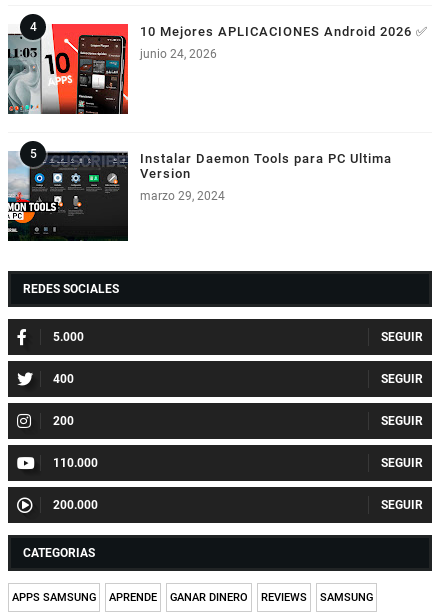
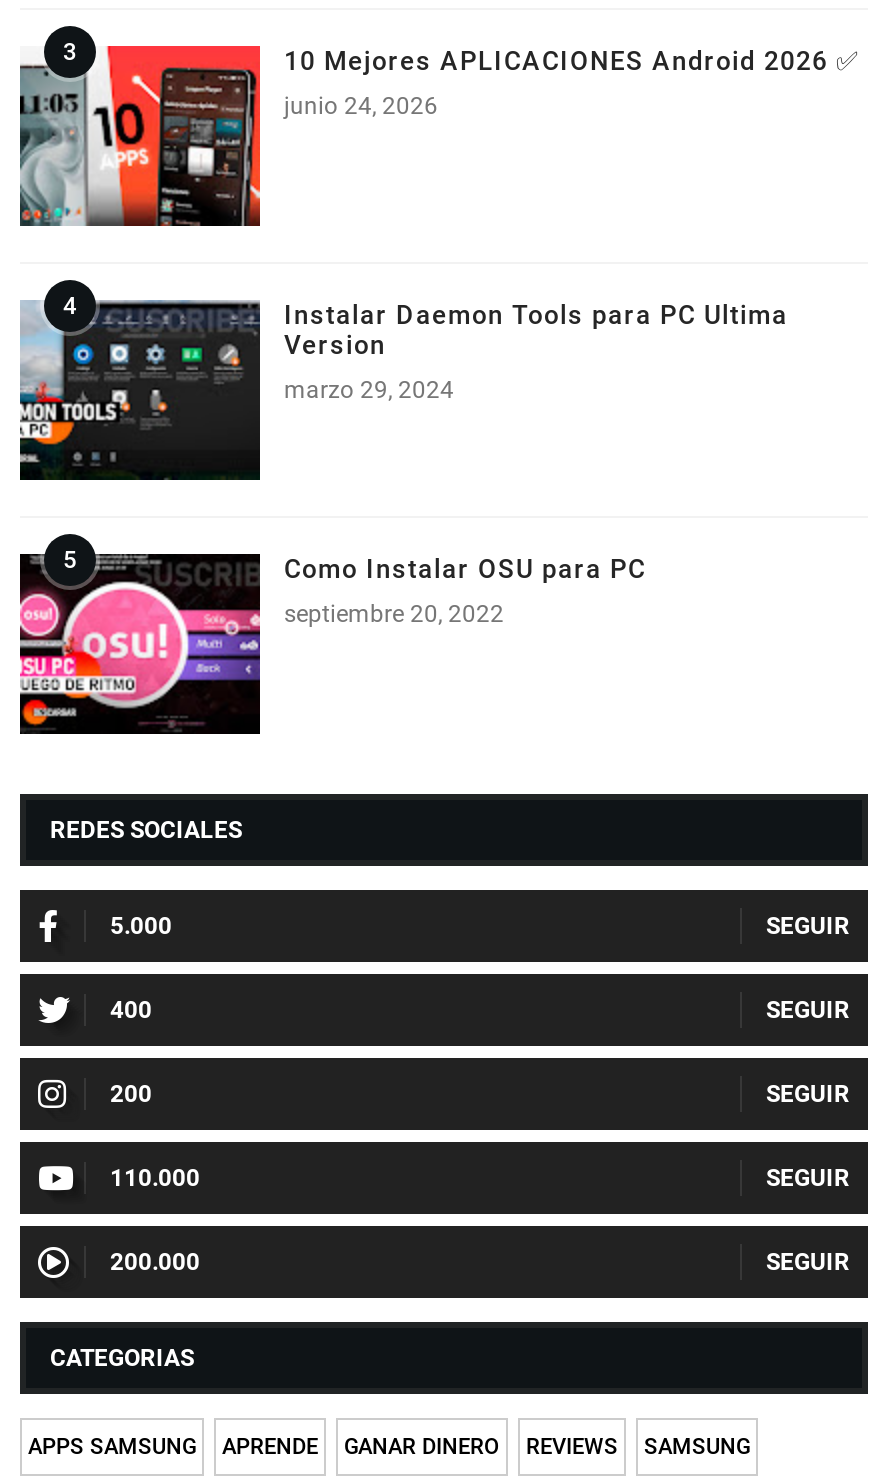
+ [image]
+ Como Instalar OSU para PC
+ septiembre 20, 2022
